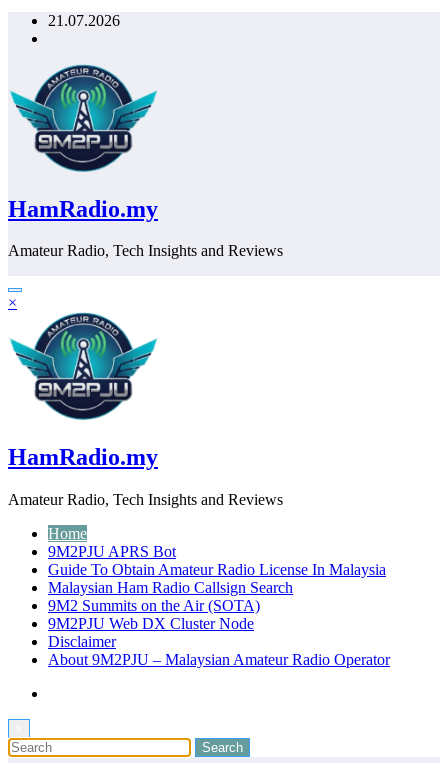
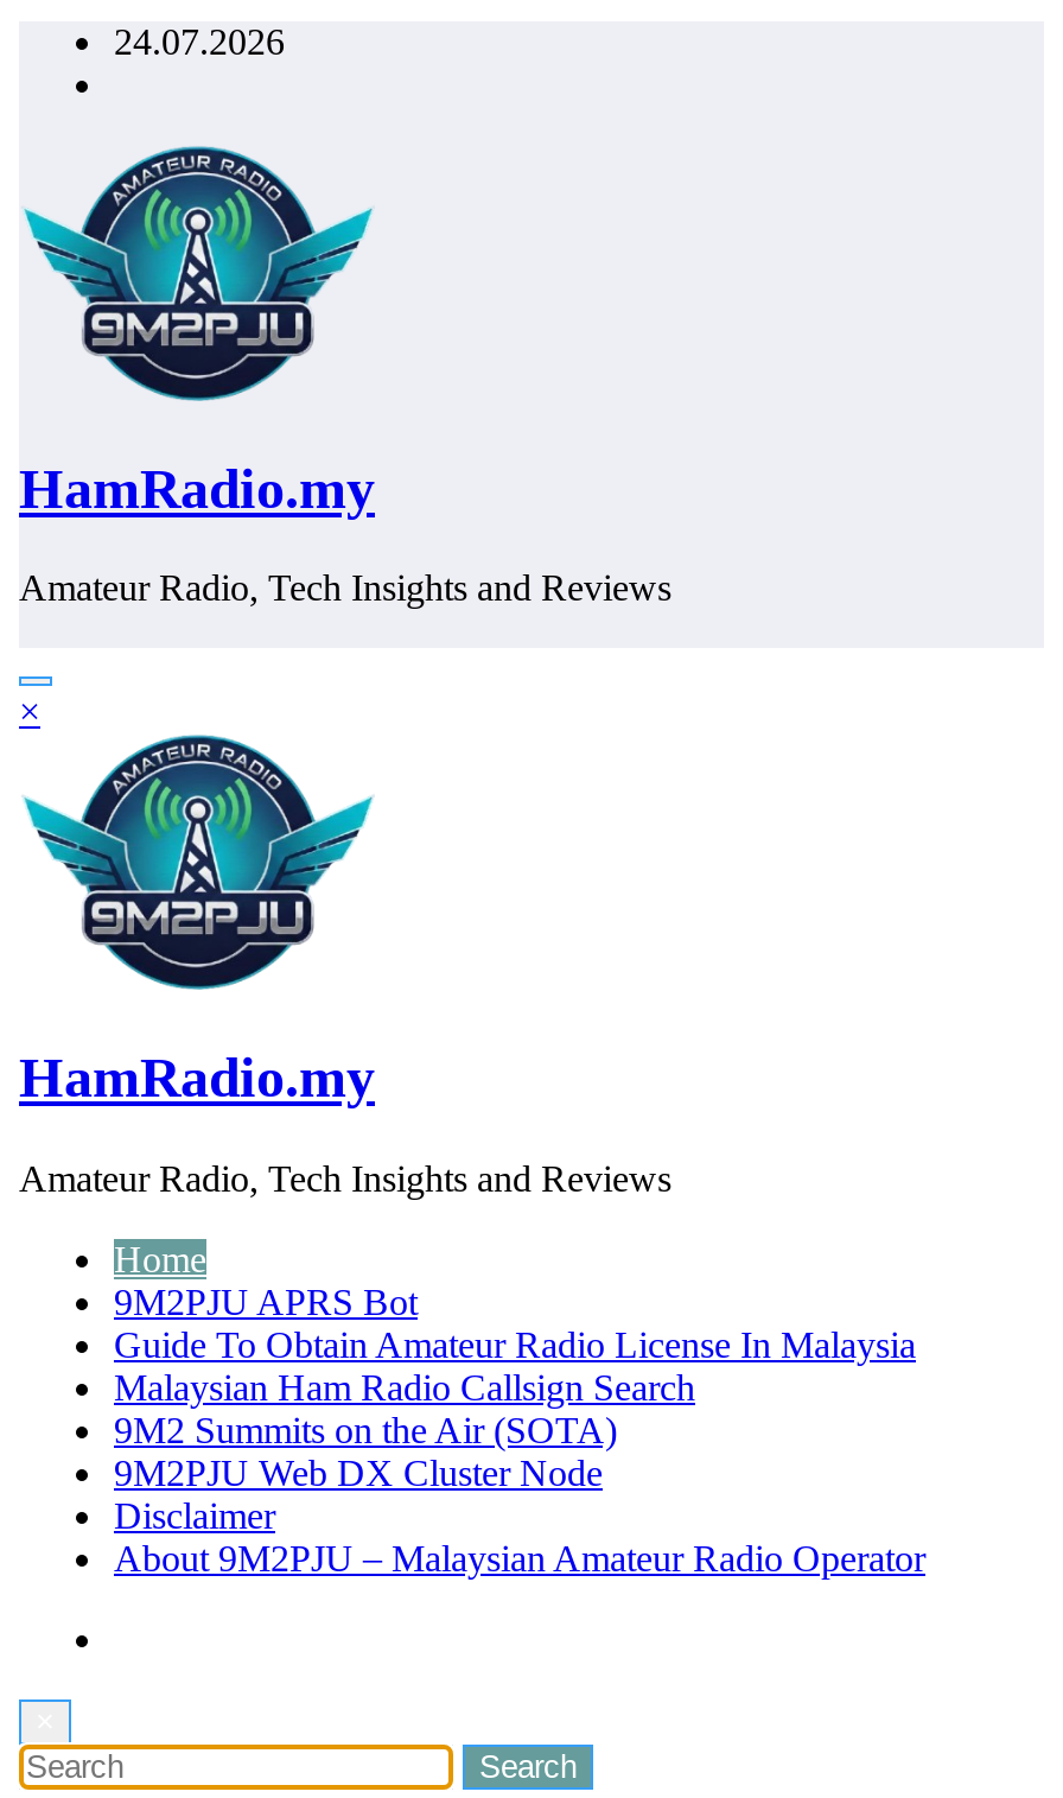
- 21.07.2026
+ 24.07.2026
